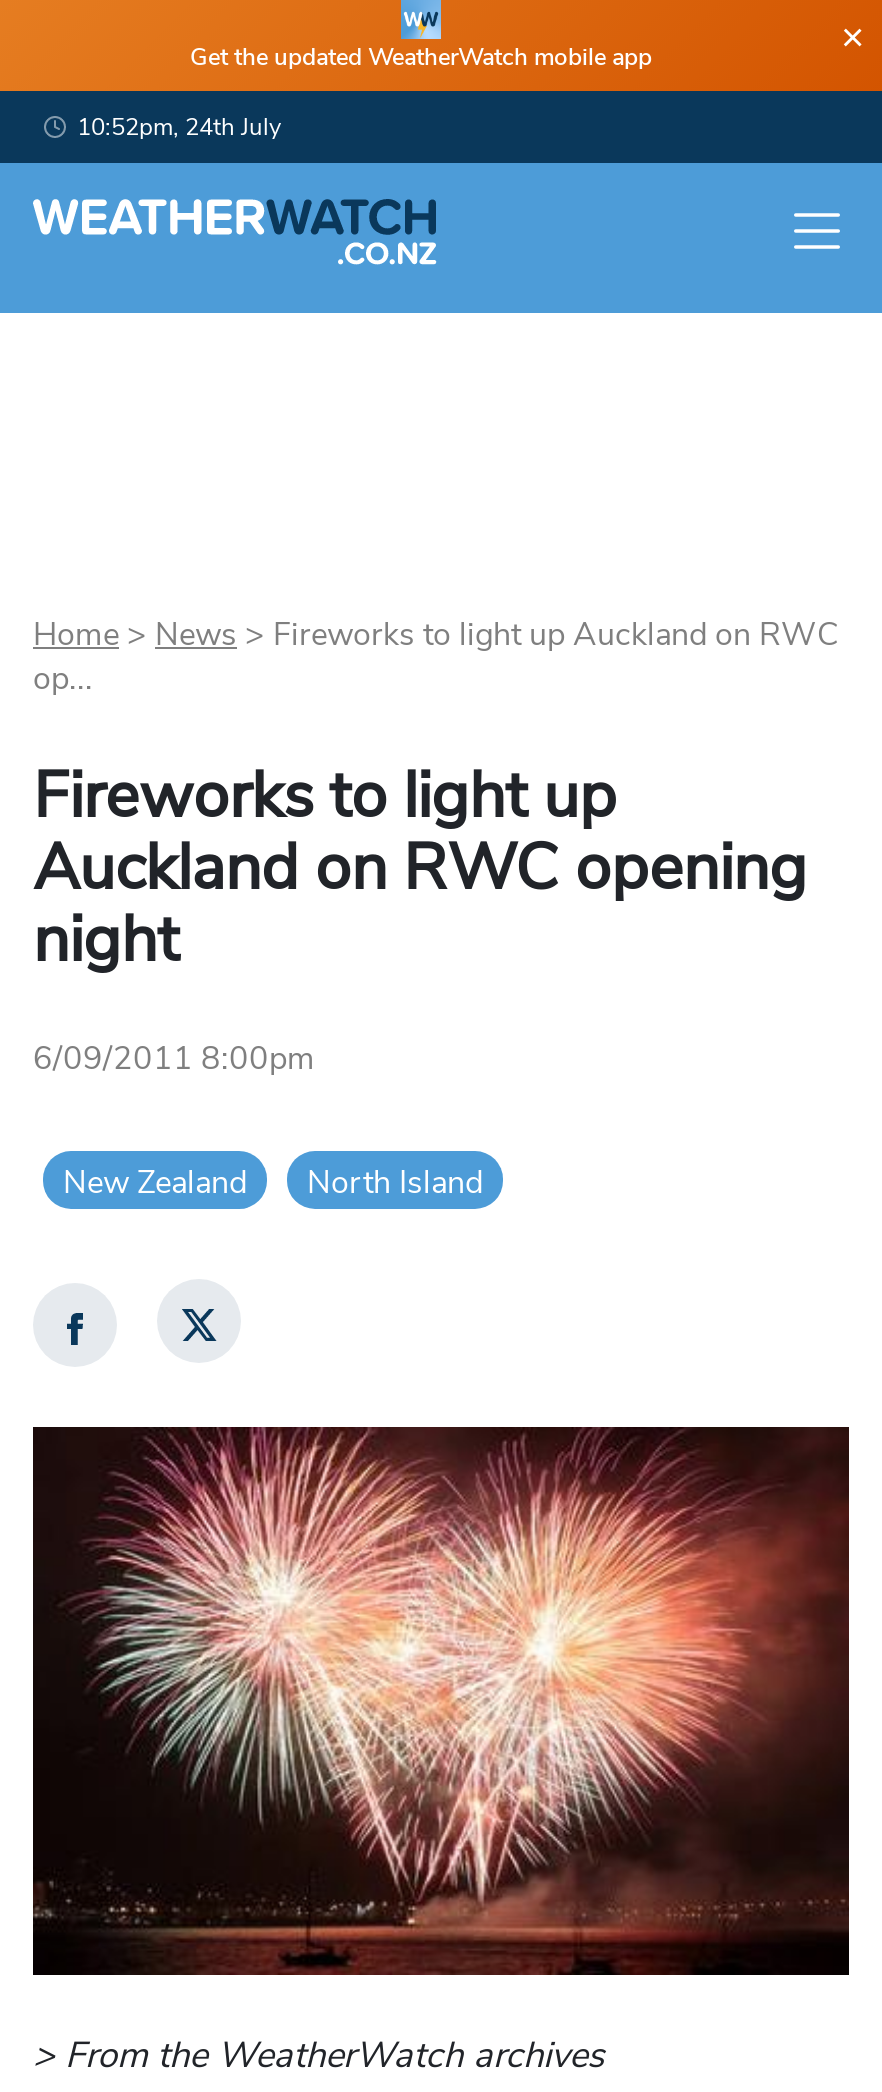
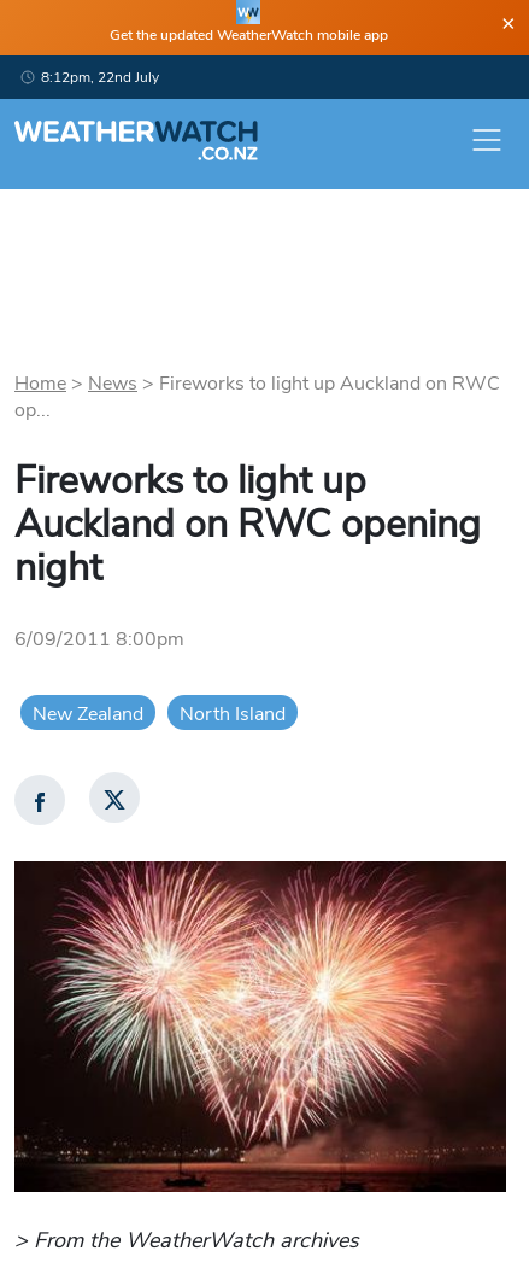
- 10:52pm, 24th July
+ 8:12pm, 22nd July
